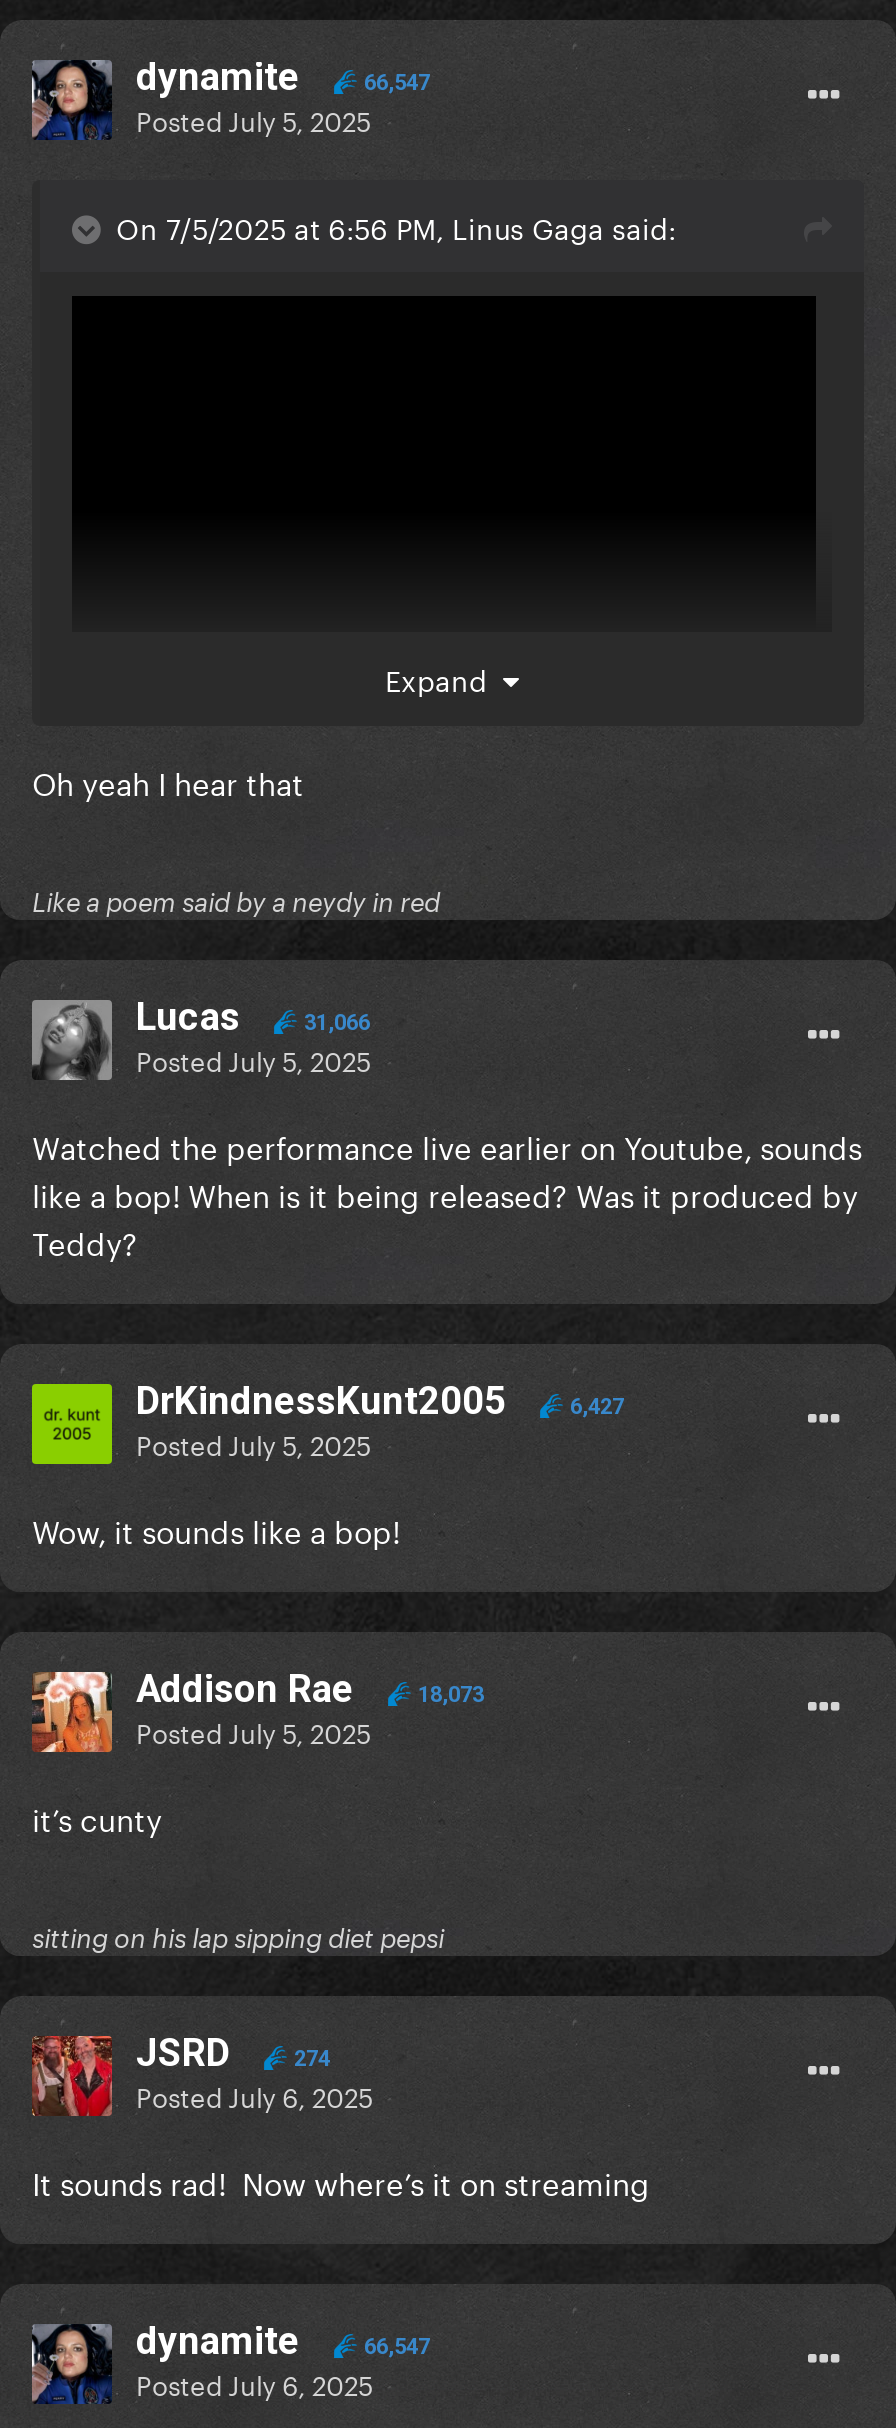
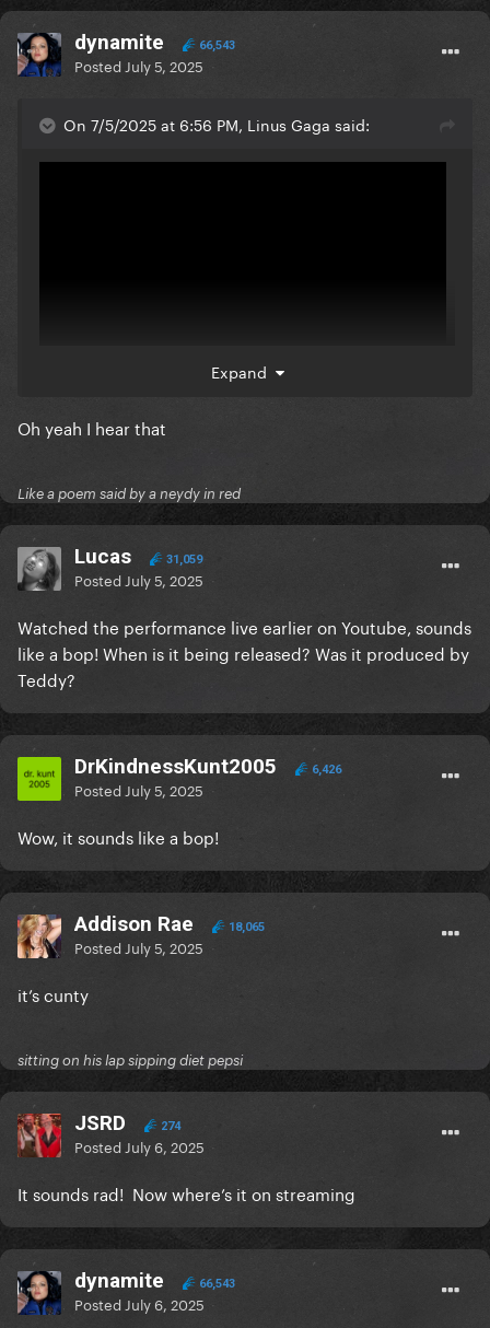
- dynamite 66,547
+ dynamite 66,543

- 31,066
+ 31,059

- 6,427
+ 6,426

- [image]
+ [image]

- 18,073
+ 18,065

- dynamite 66,547
+ dynamite 66,543
